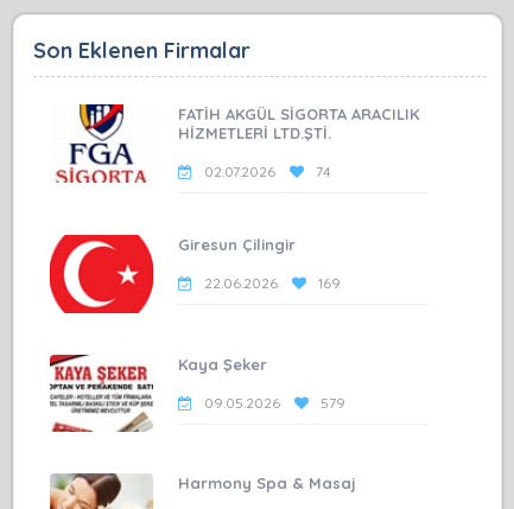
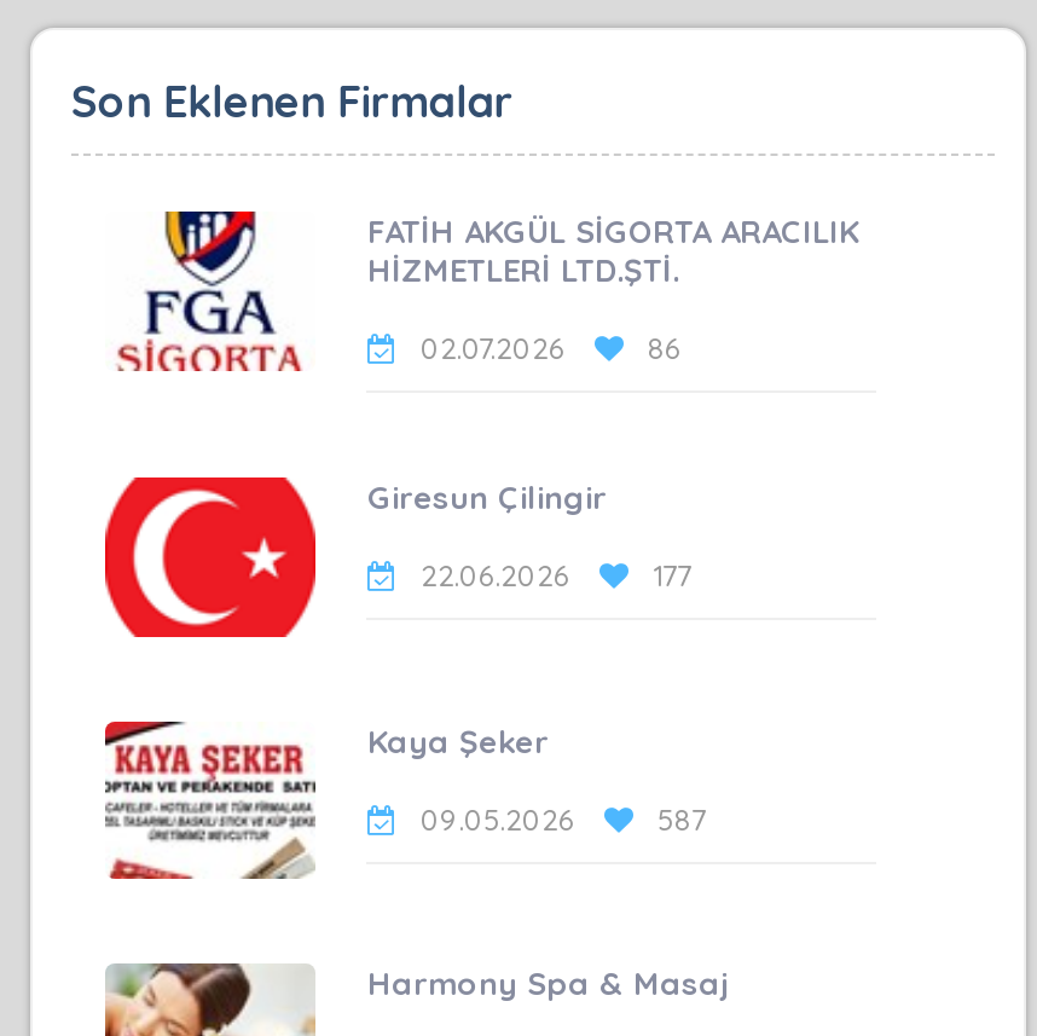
- 02.07.2026 74
+ 02.07.2026 86

- 22.06.2026 169
+ 22.06.2026 177

- 09.05.2026 579
+ 09.05.2026 587
